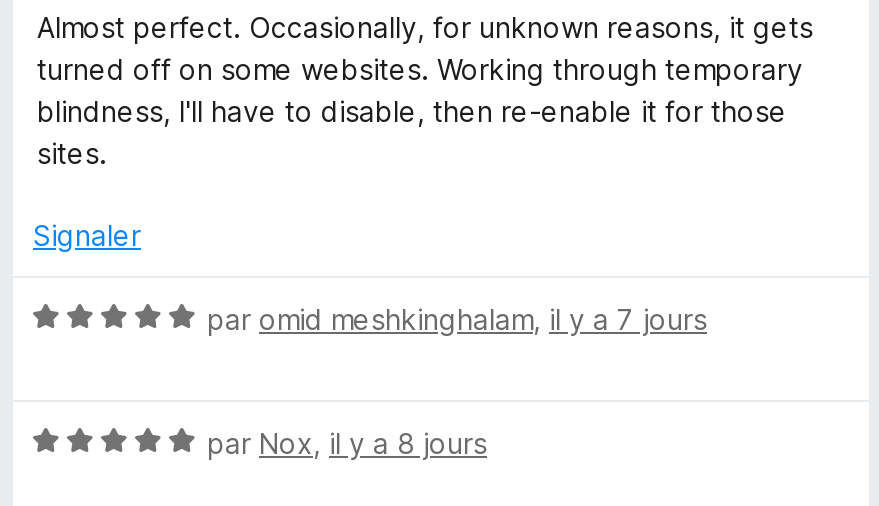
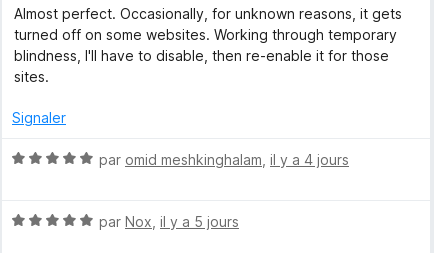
- par omid meshkinghalam, il y a 7 jours
+ par omid meshkinghalam, il y a 4 jours

- par Nox, il y a 8 jours
+ par Nox, il y a 5 jours
